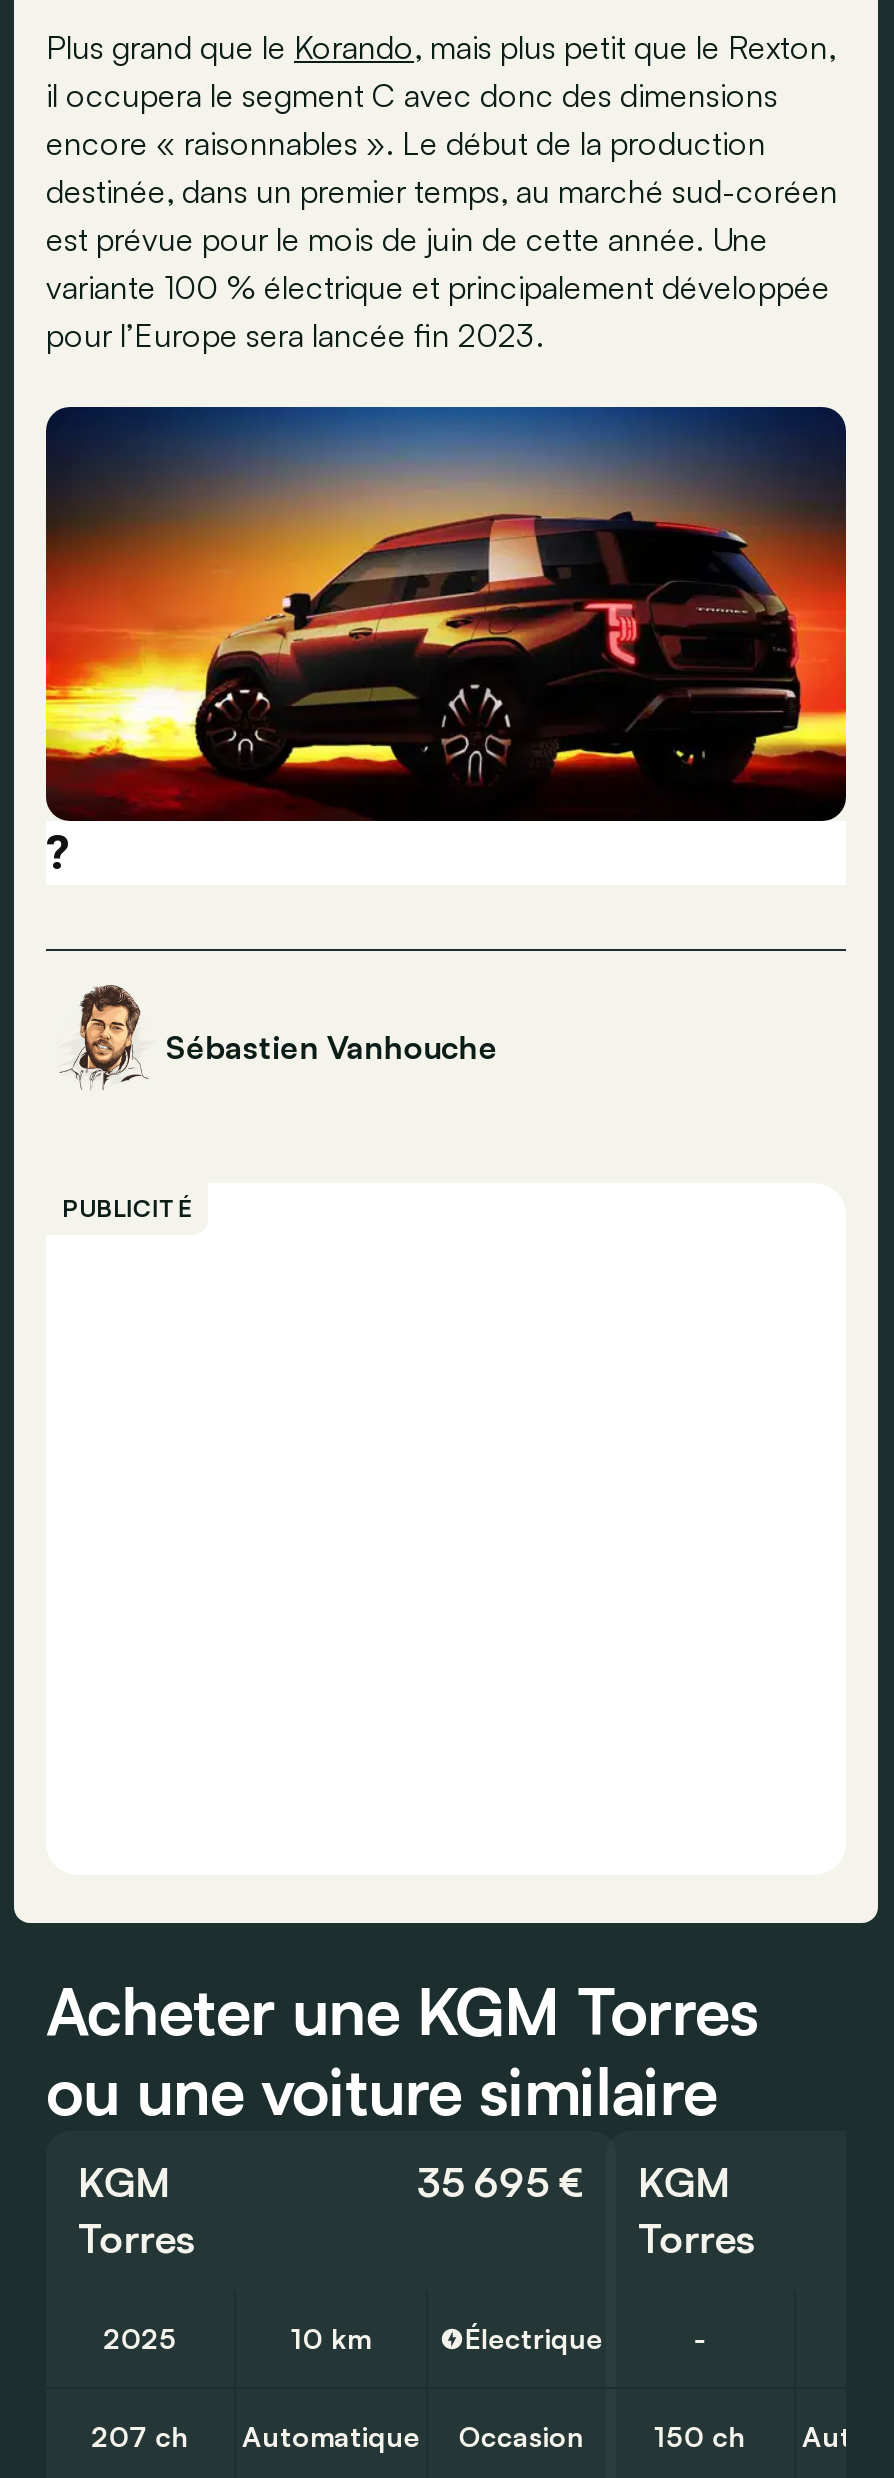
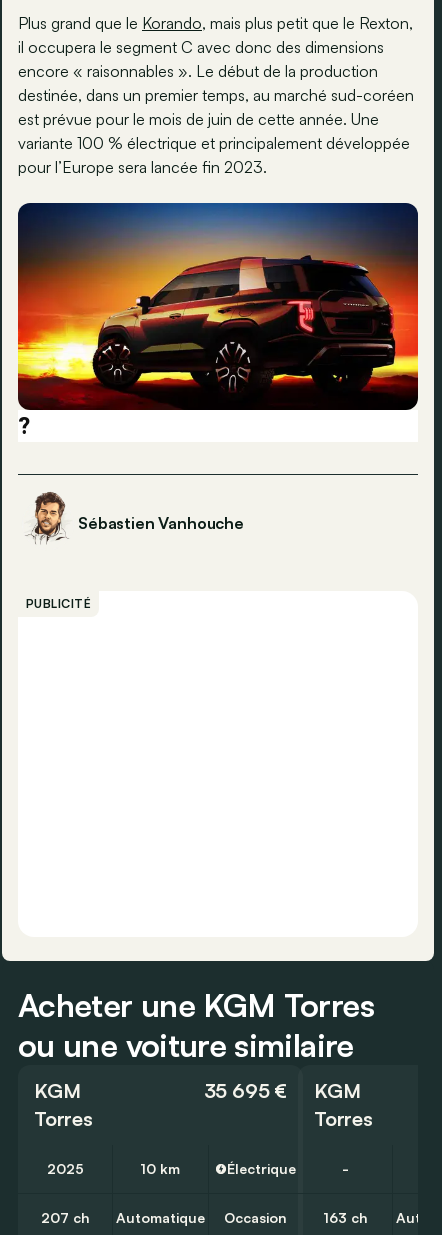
- 150 ch
+ 163 ch
